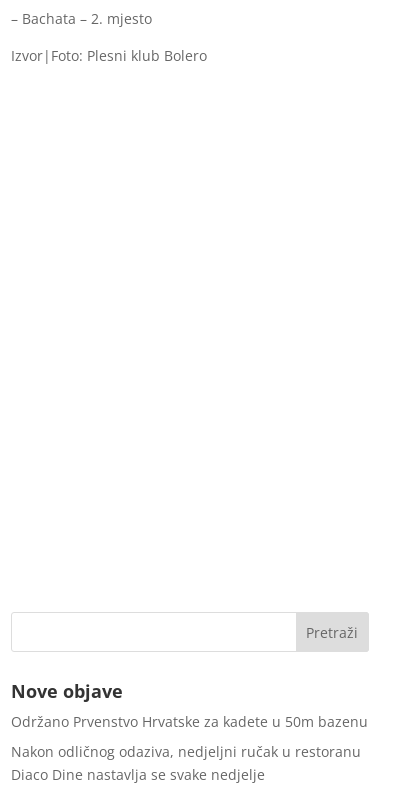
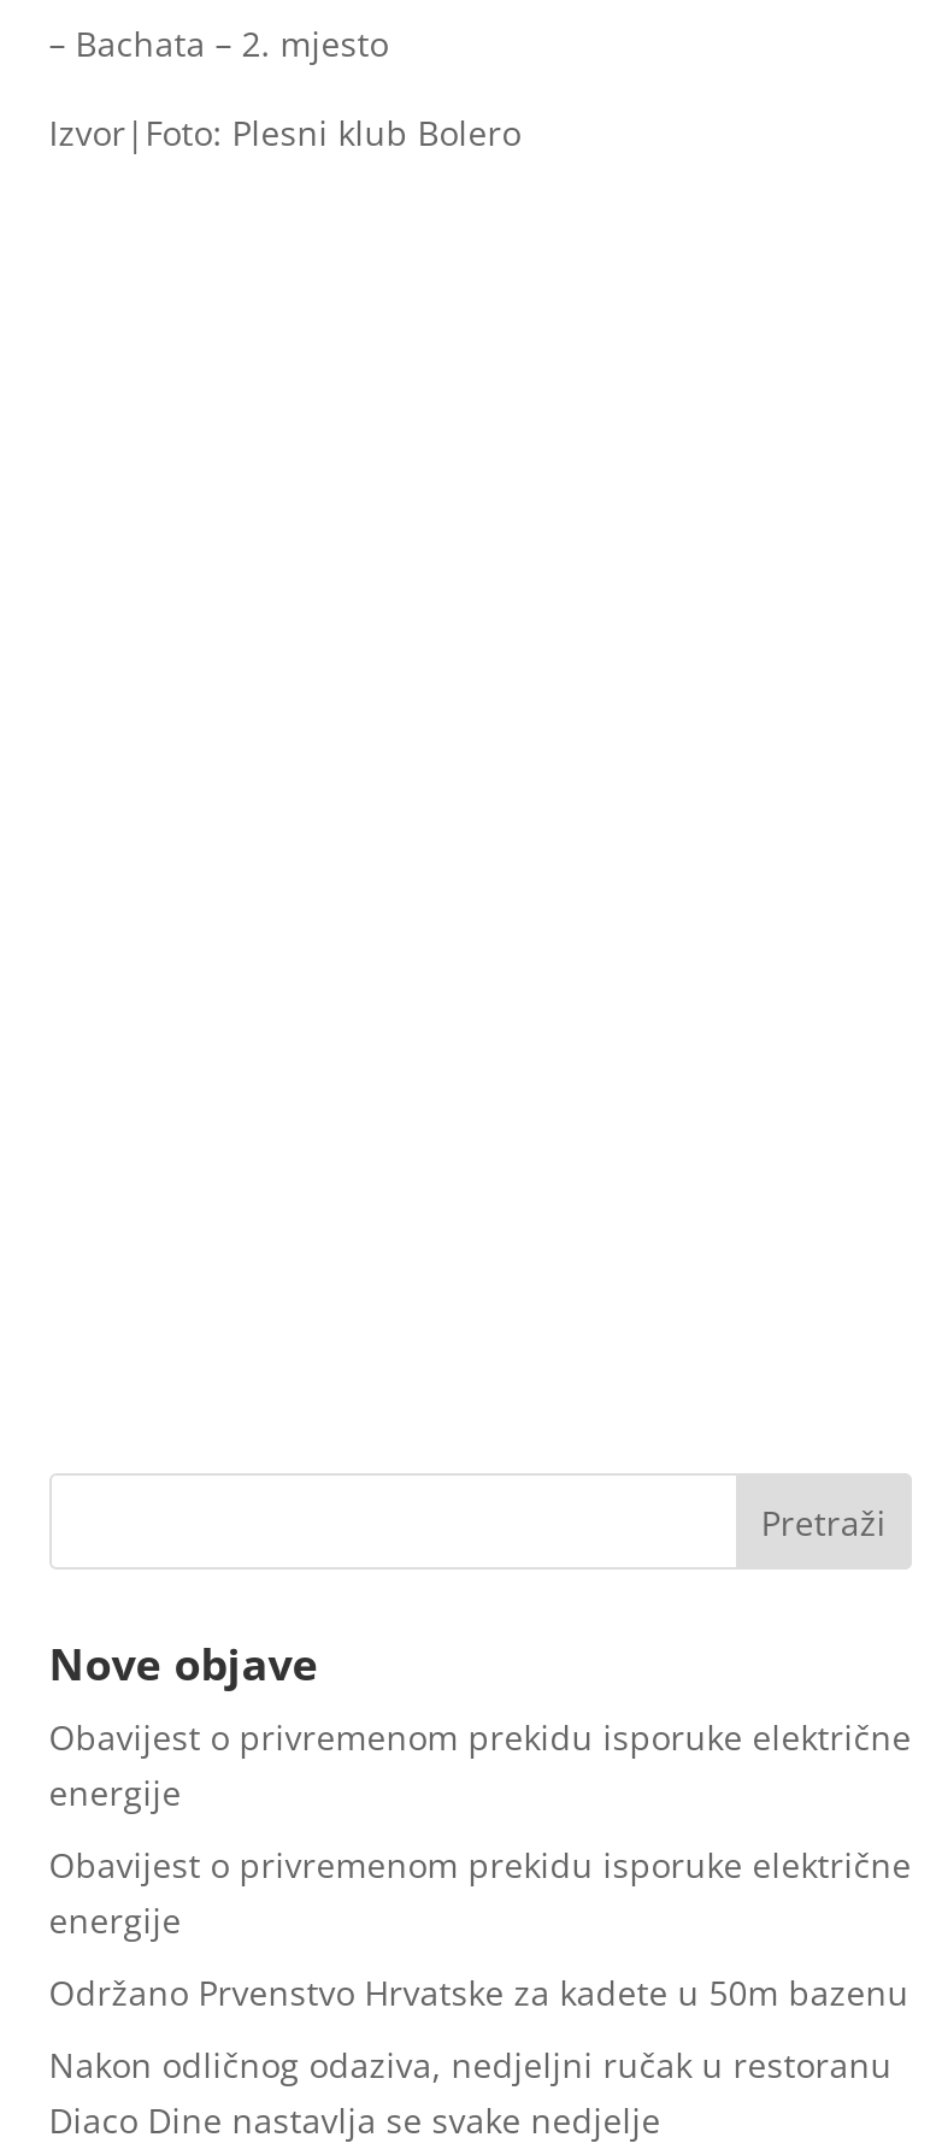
+ Obavijest o privremenom prekidu isporuke električne
+ energije
+ Obavijest o privremenom prekidu isporuke električne
+ energije
